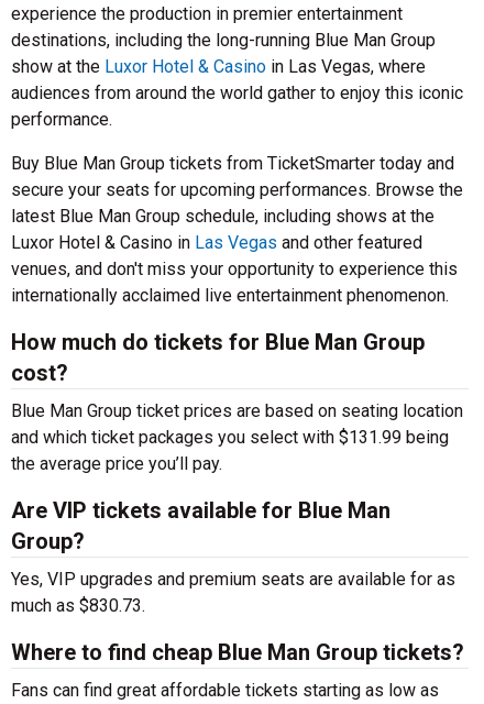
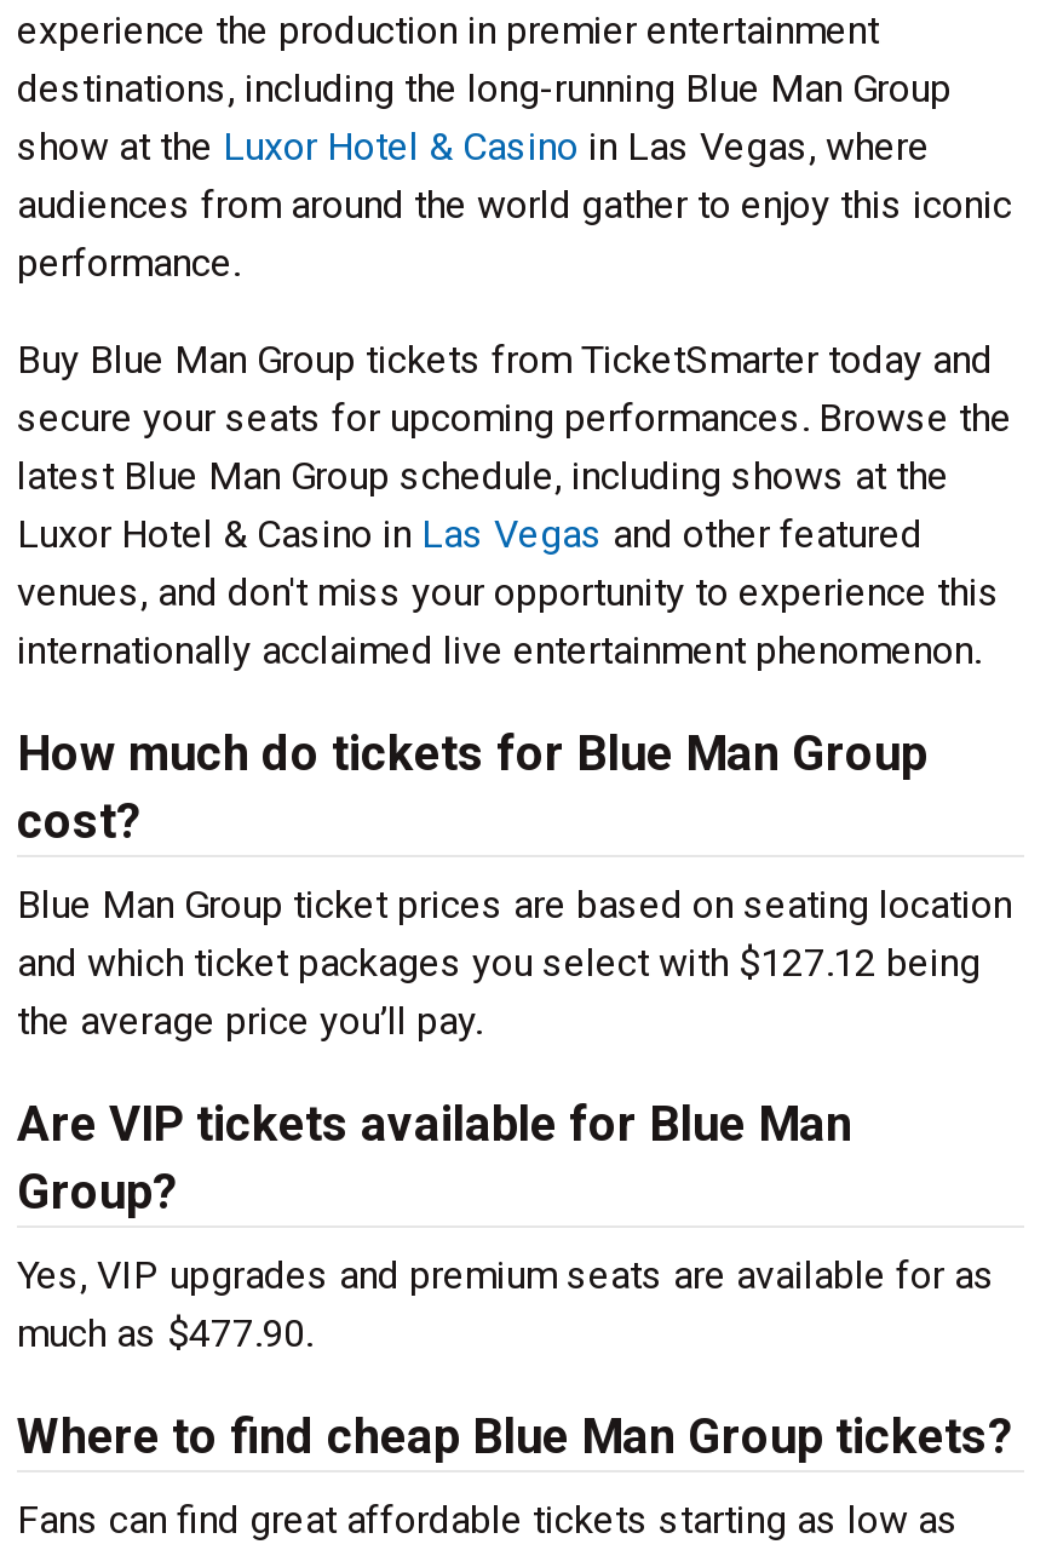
- and which ticket packages you select with $131.99 being
+ and which ticket packages you select with $127.12 being

- much as $830.73.
+ much as $477.90.
